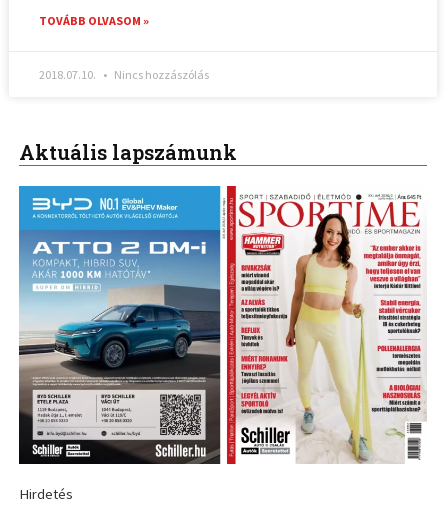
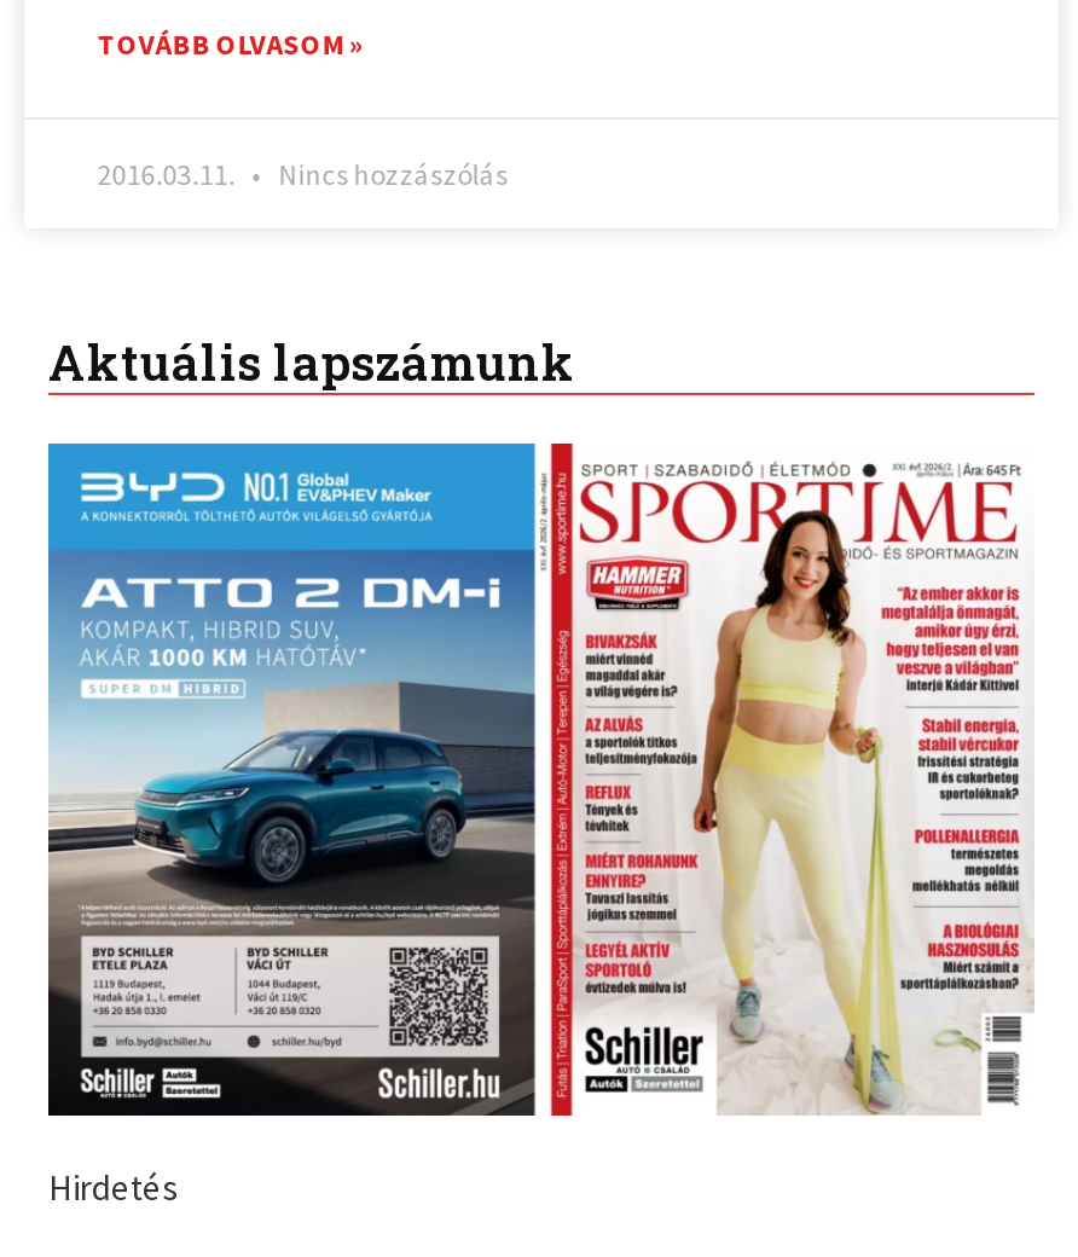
- 2018.07.10. Nincs hozzászólás
+ 2016.03.11. Nincs hozzászólás
